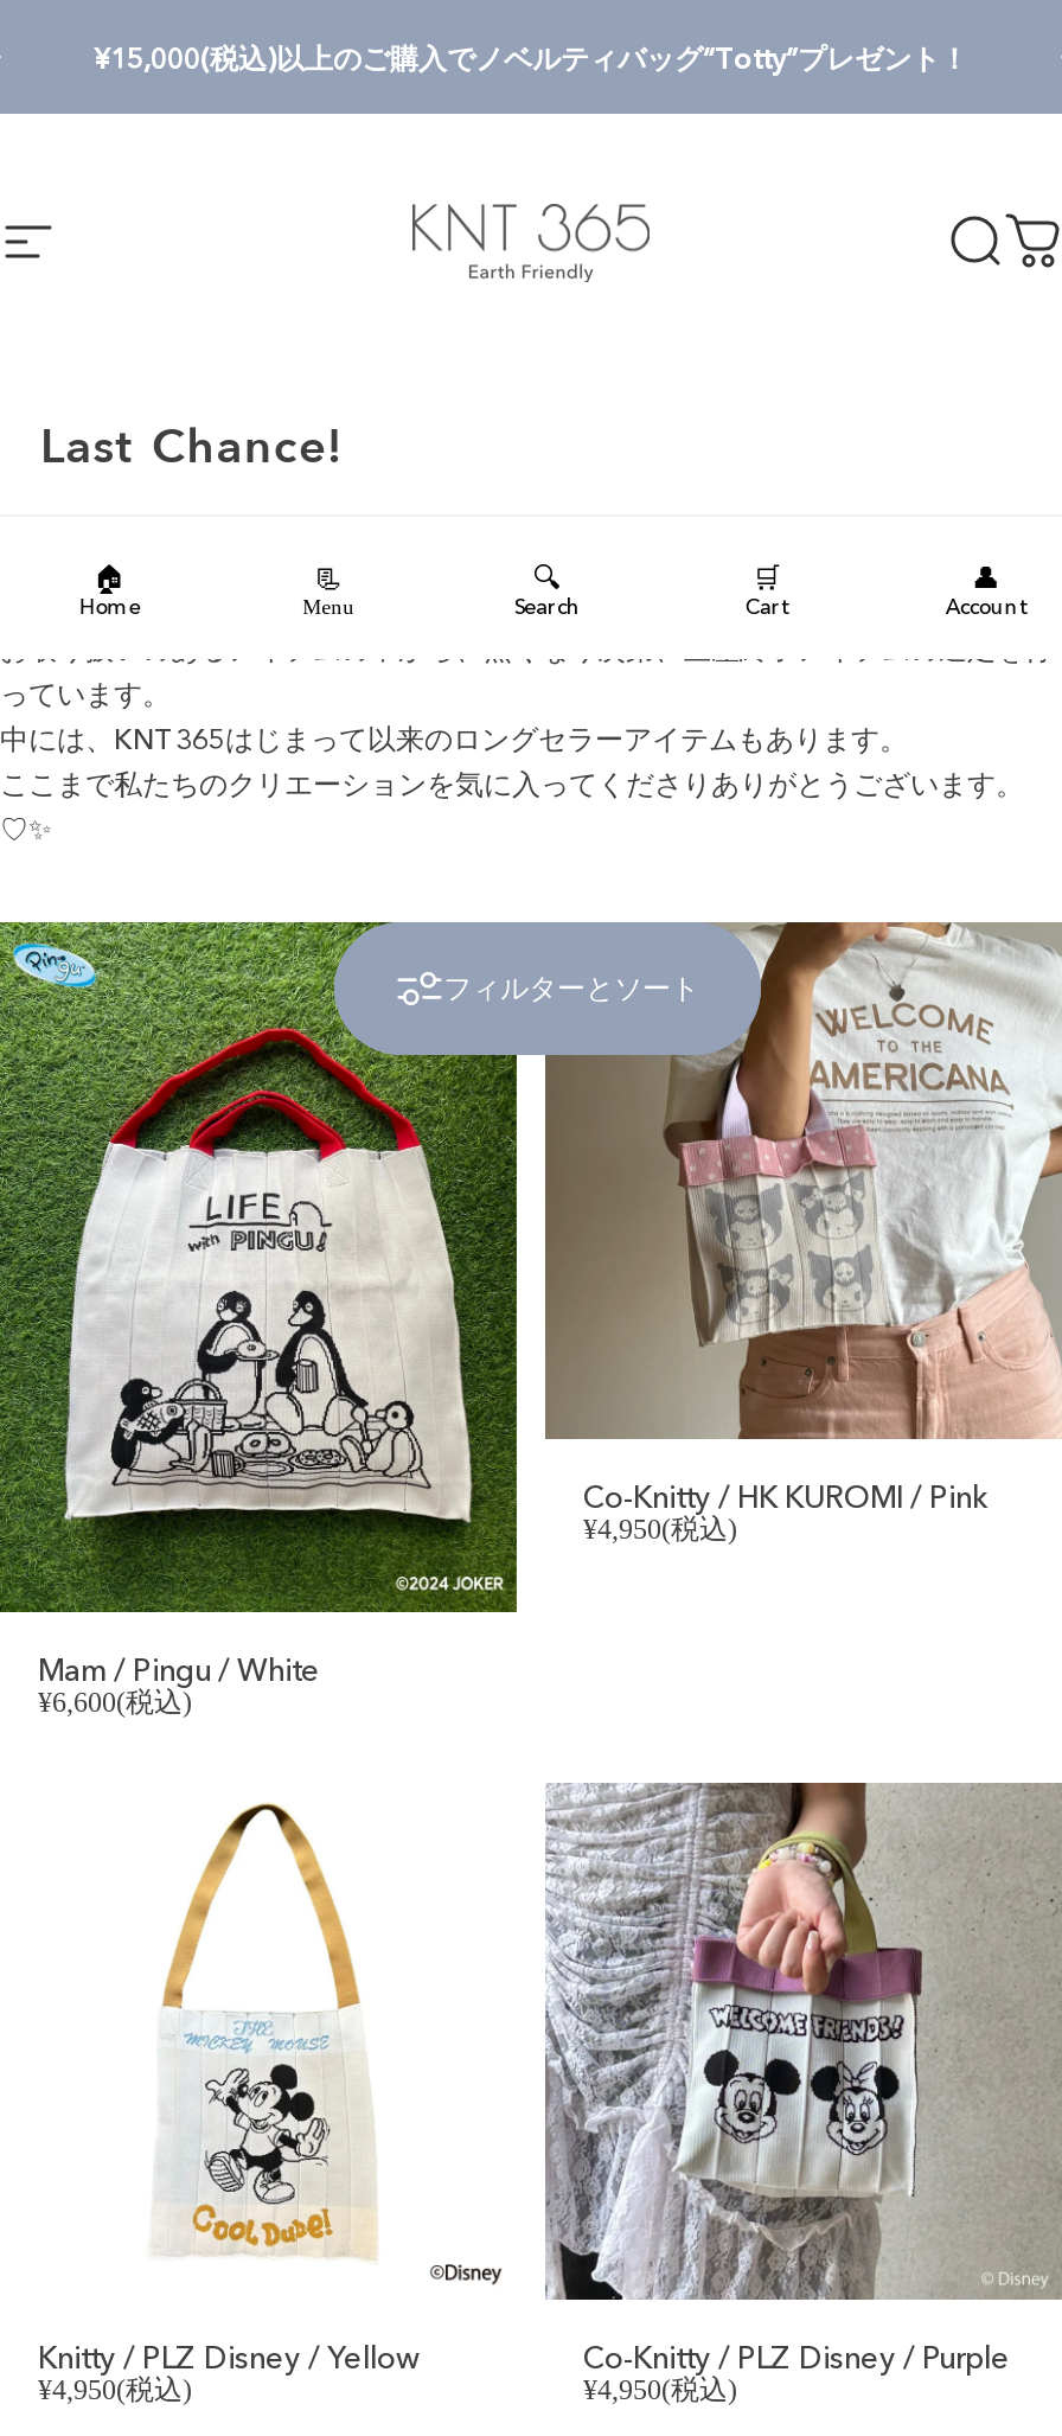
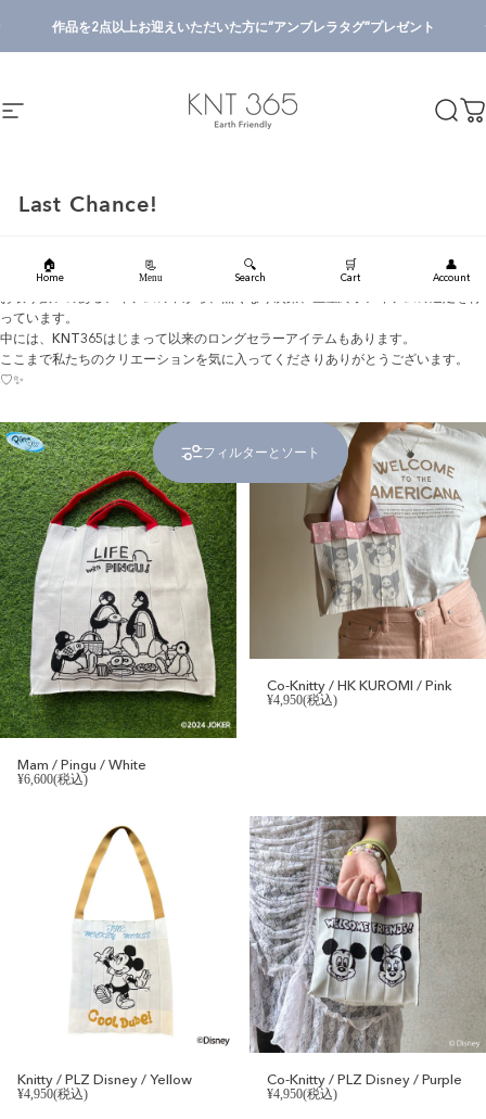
- ¥15,000(税込)以上のご購入でノベルティバッグ”Totty”プレゼント！
+ 作品を2点以上お迎えいただいた方に”アンブレラタグ”プレゼント
